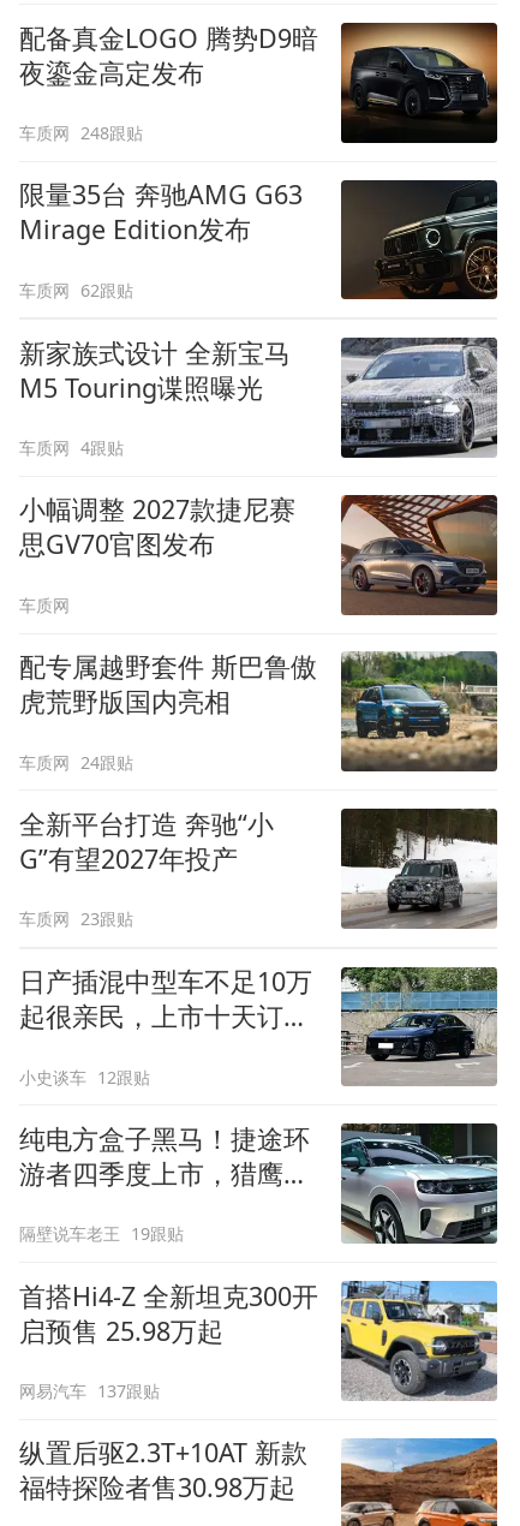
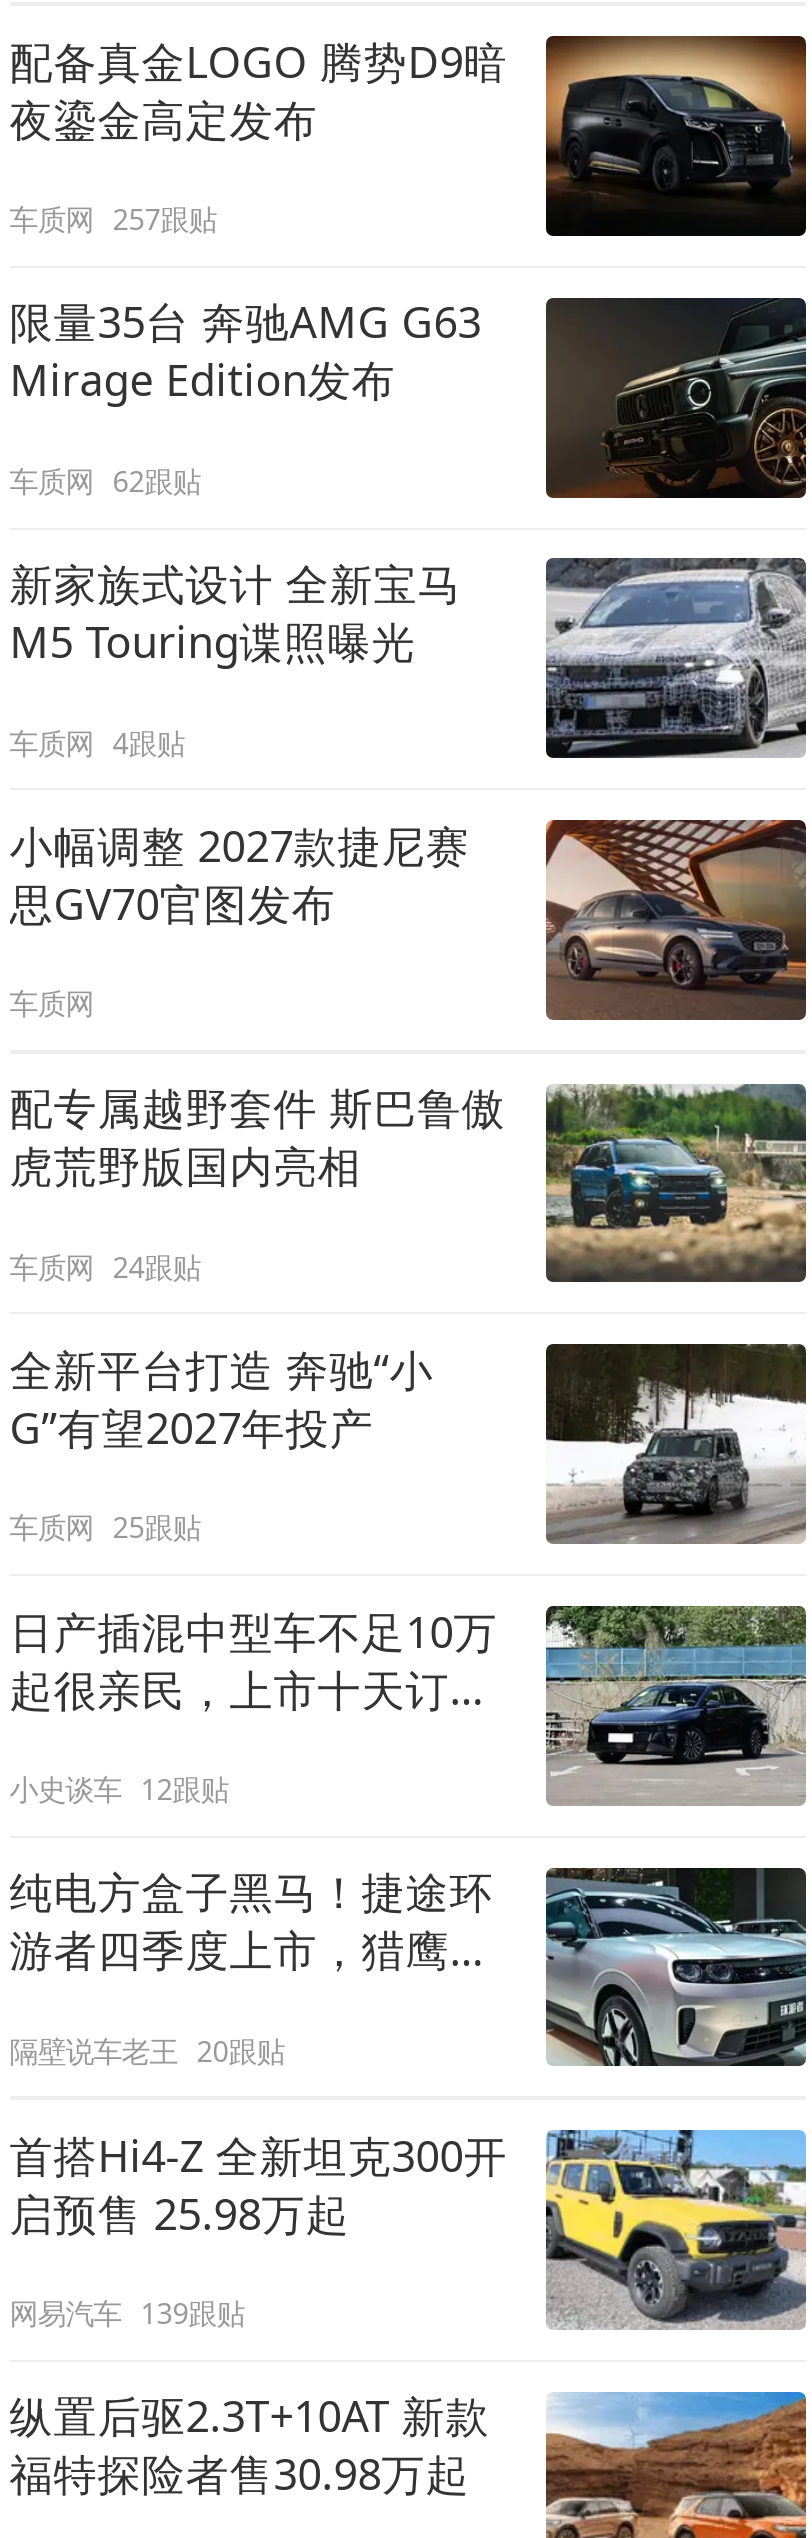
- 车质网 248跟贴
+ 车质网 257跟贴

- 车质网 23跟贴
+ 车质网 25跟贴

- 隔壁说车老王 19跟贴
+ 隔壁说车老王 20跟贴

- 网易汽车 137跟贴
+ 网易汽车 139跟贴
